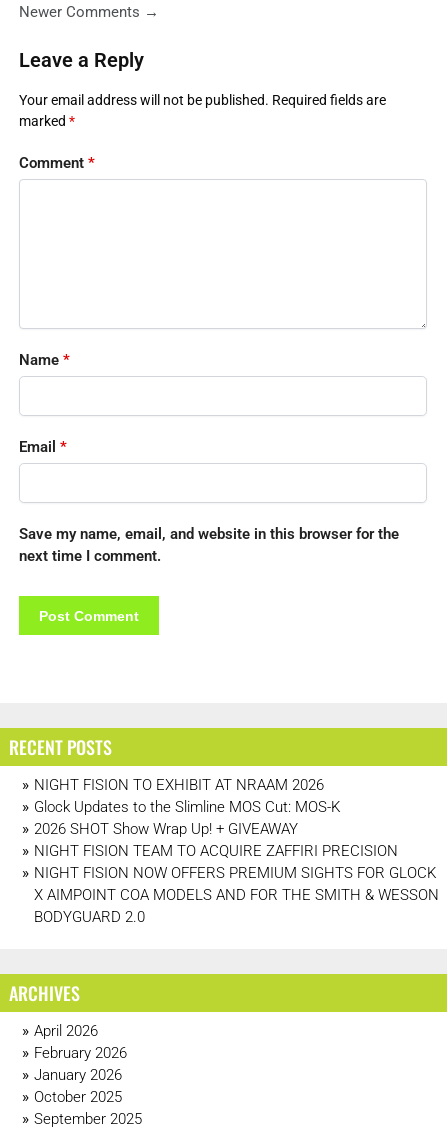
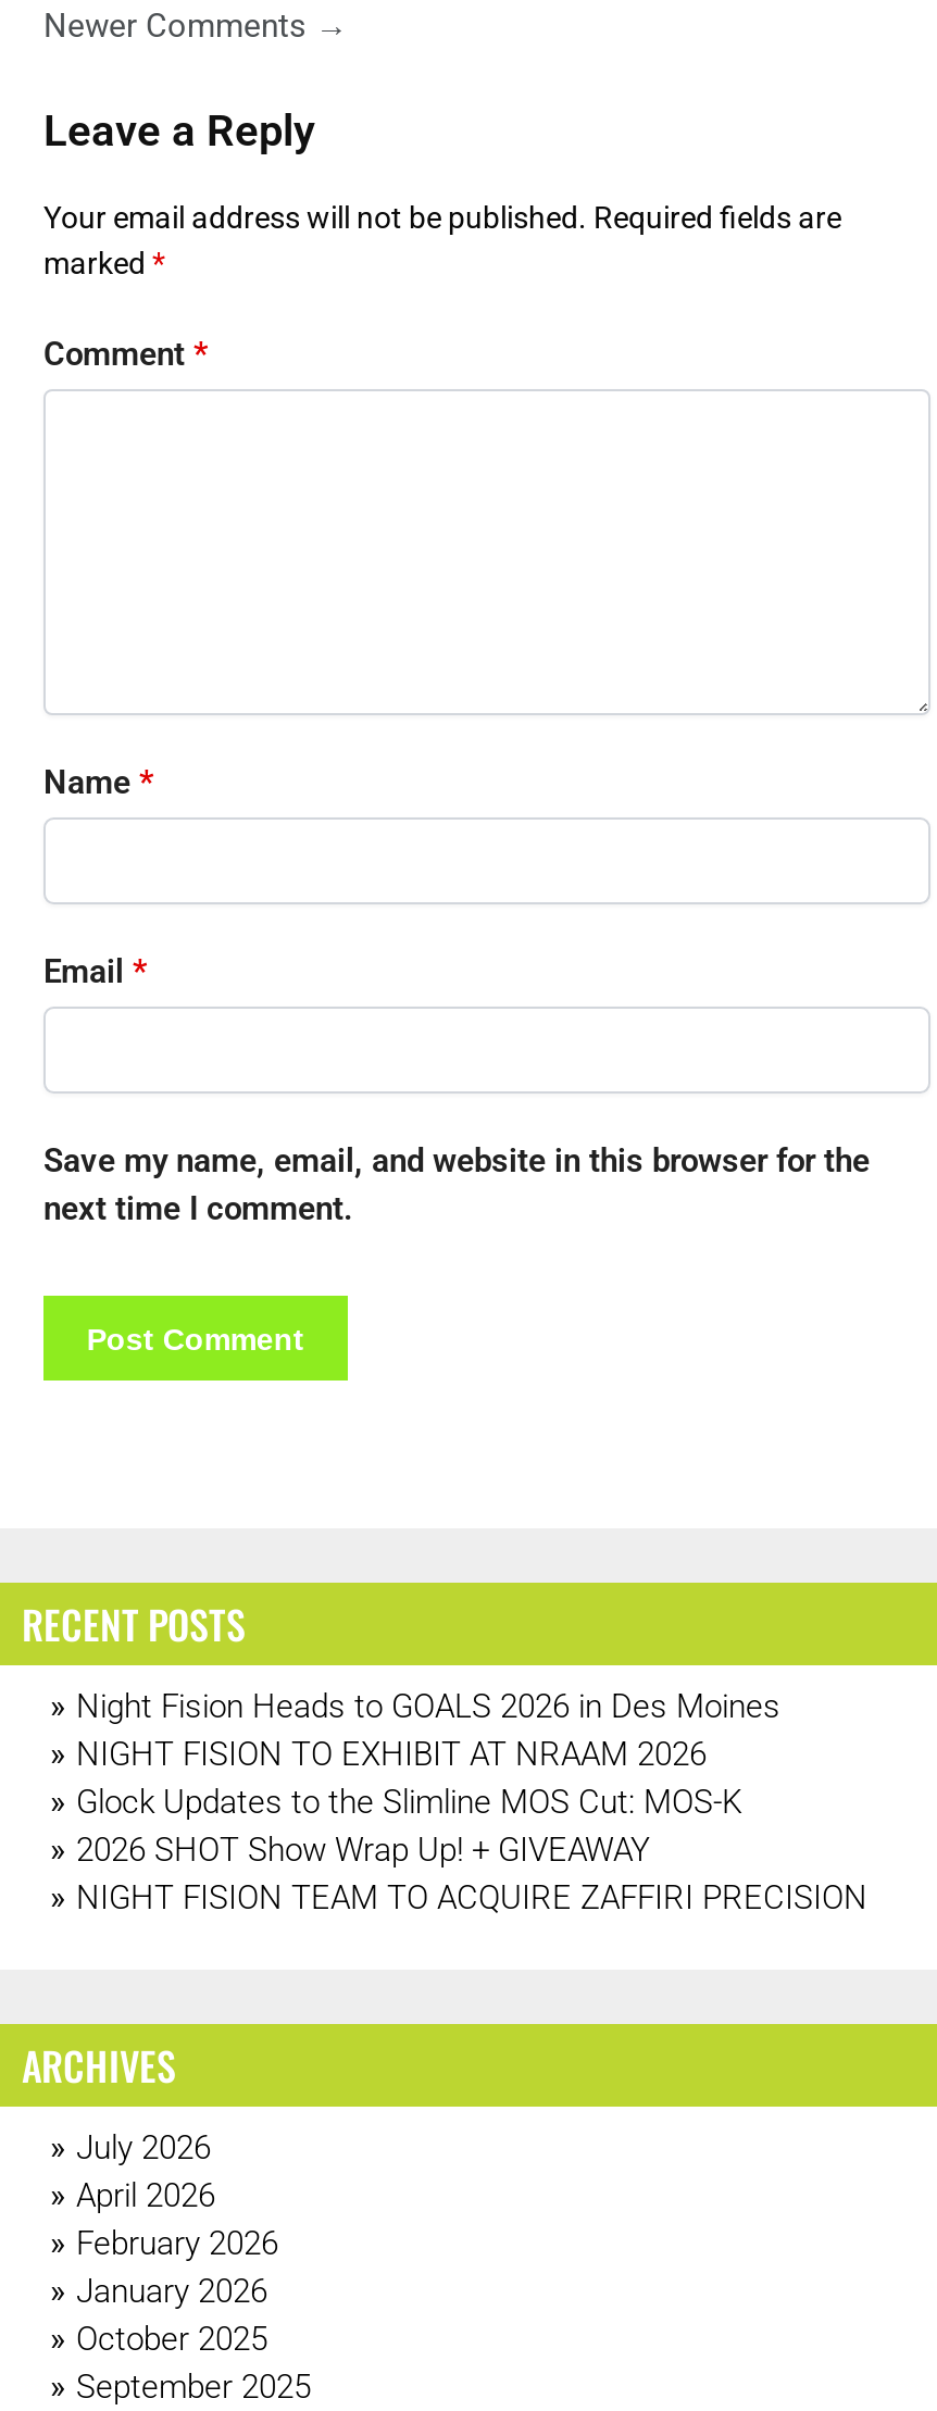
+ Night Fision Heads to GOALS 2026 in Des Moines

moved down: NIGHT FISION TO EXHIBIT AT NRAAM 2026 | Glock Updates to the Slimline MOS Cut: MOS-K | 2026 SHOT Show Wrap Up! + GIVEAWAY | NIGHT FISION TEAM TO ACQUIRE ZAFFIRI PRECISION

- NIGHT FISION NOW OFFERS PREMIUM SIGHTS FOR GLOCK
- X AIMPOINT COA MODELS AND FOR THE SMITH & WESSON
- BODYGUARD 2.0

moved up: ARCHIVES

+ July 2026
